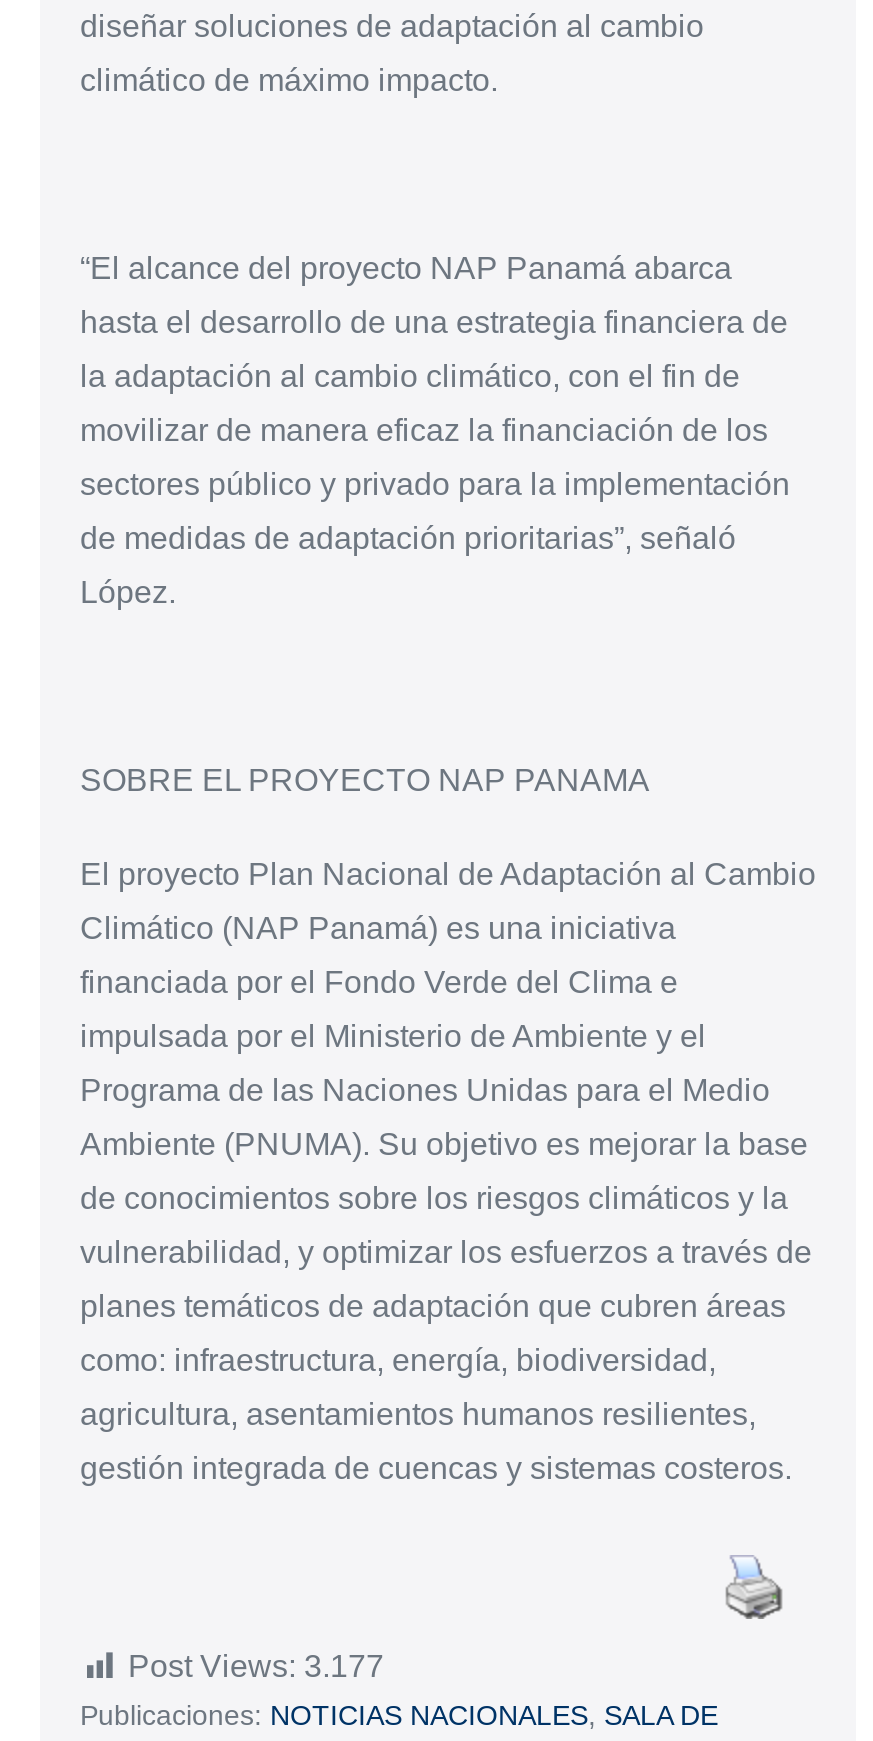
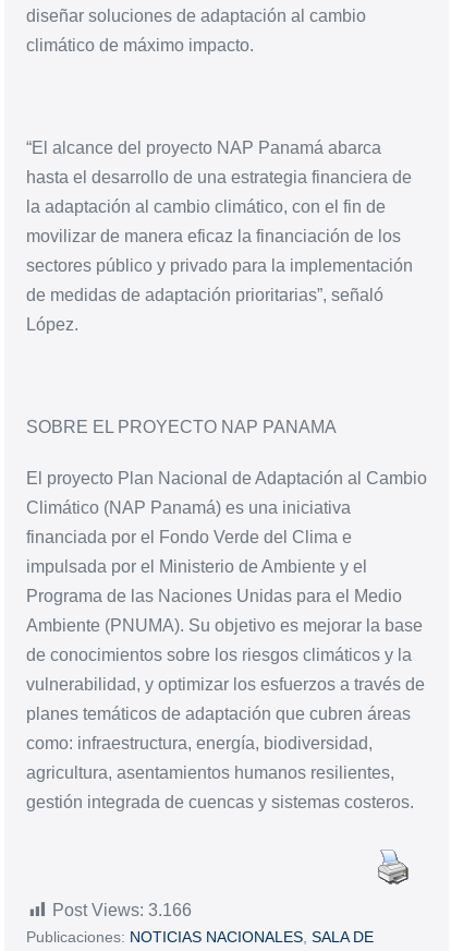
- Post Views: 3.177
+ Post Views: 3.166
